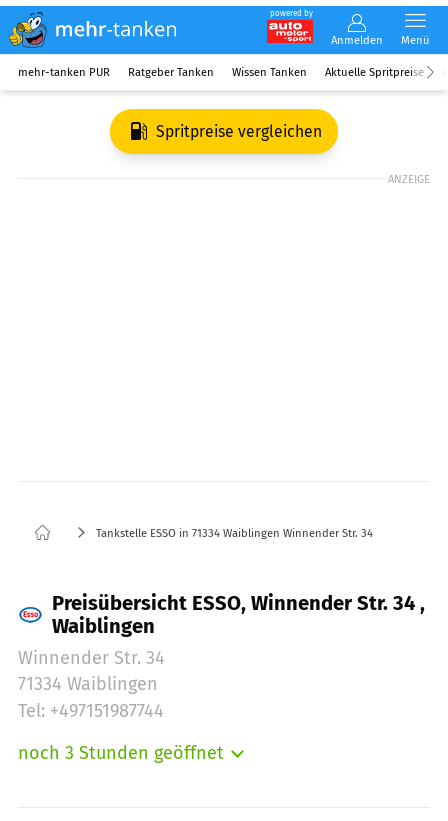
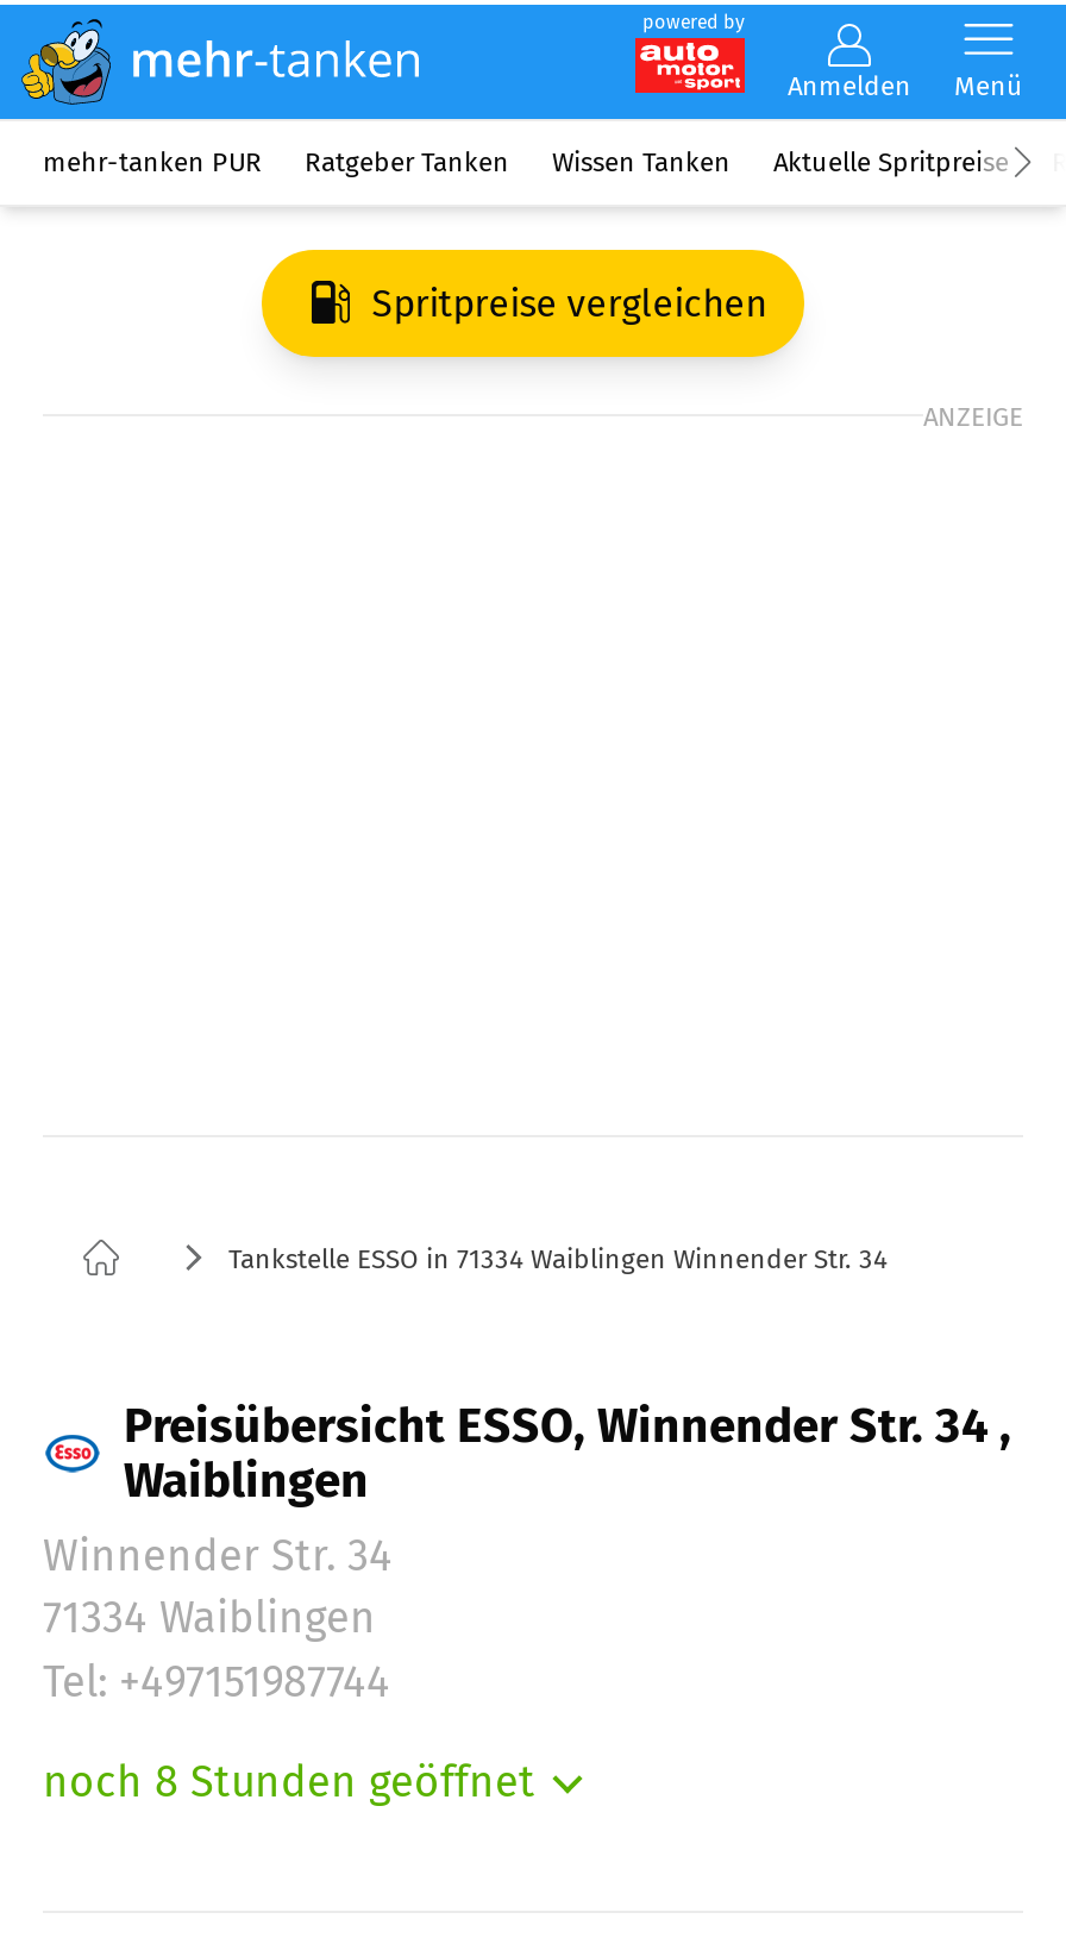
- noch 3 Stunden geöffnet
+ noch 8 Stunden geöffnet
